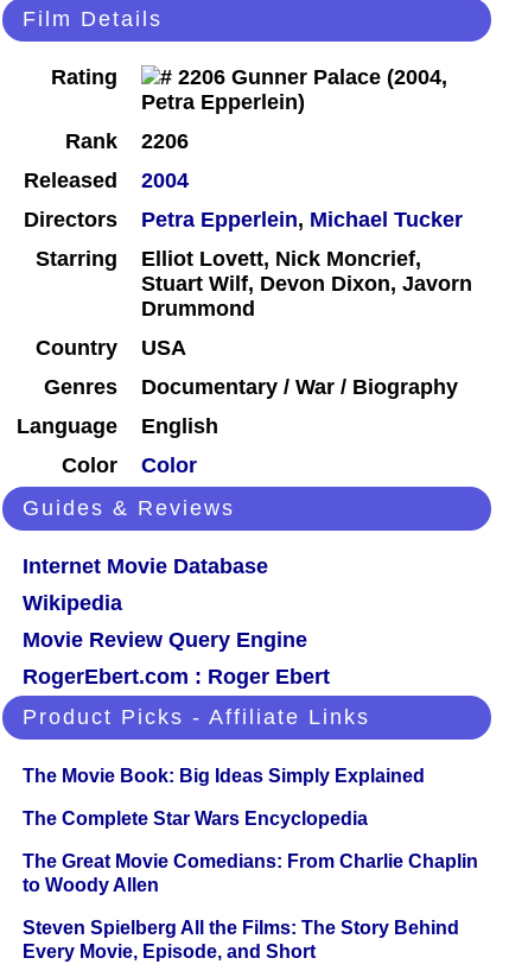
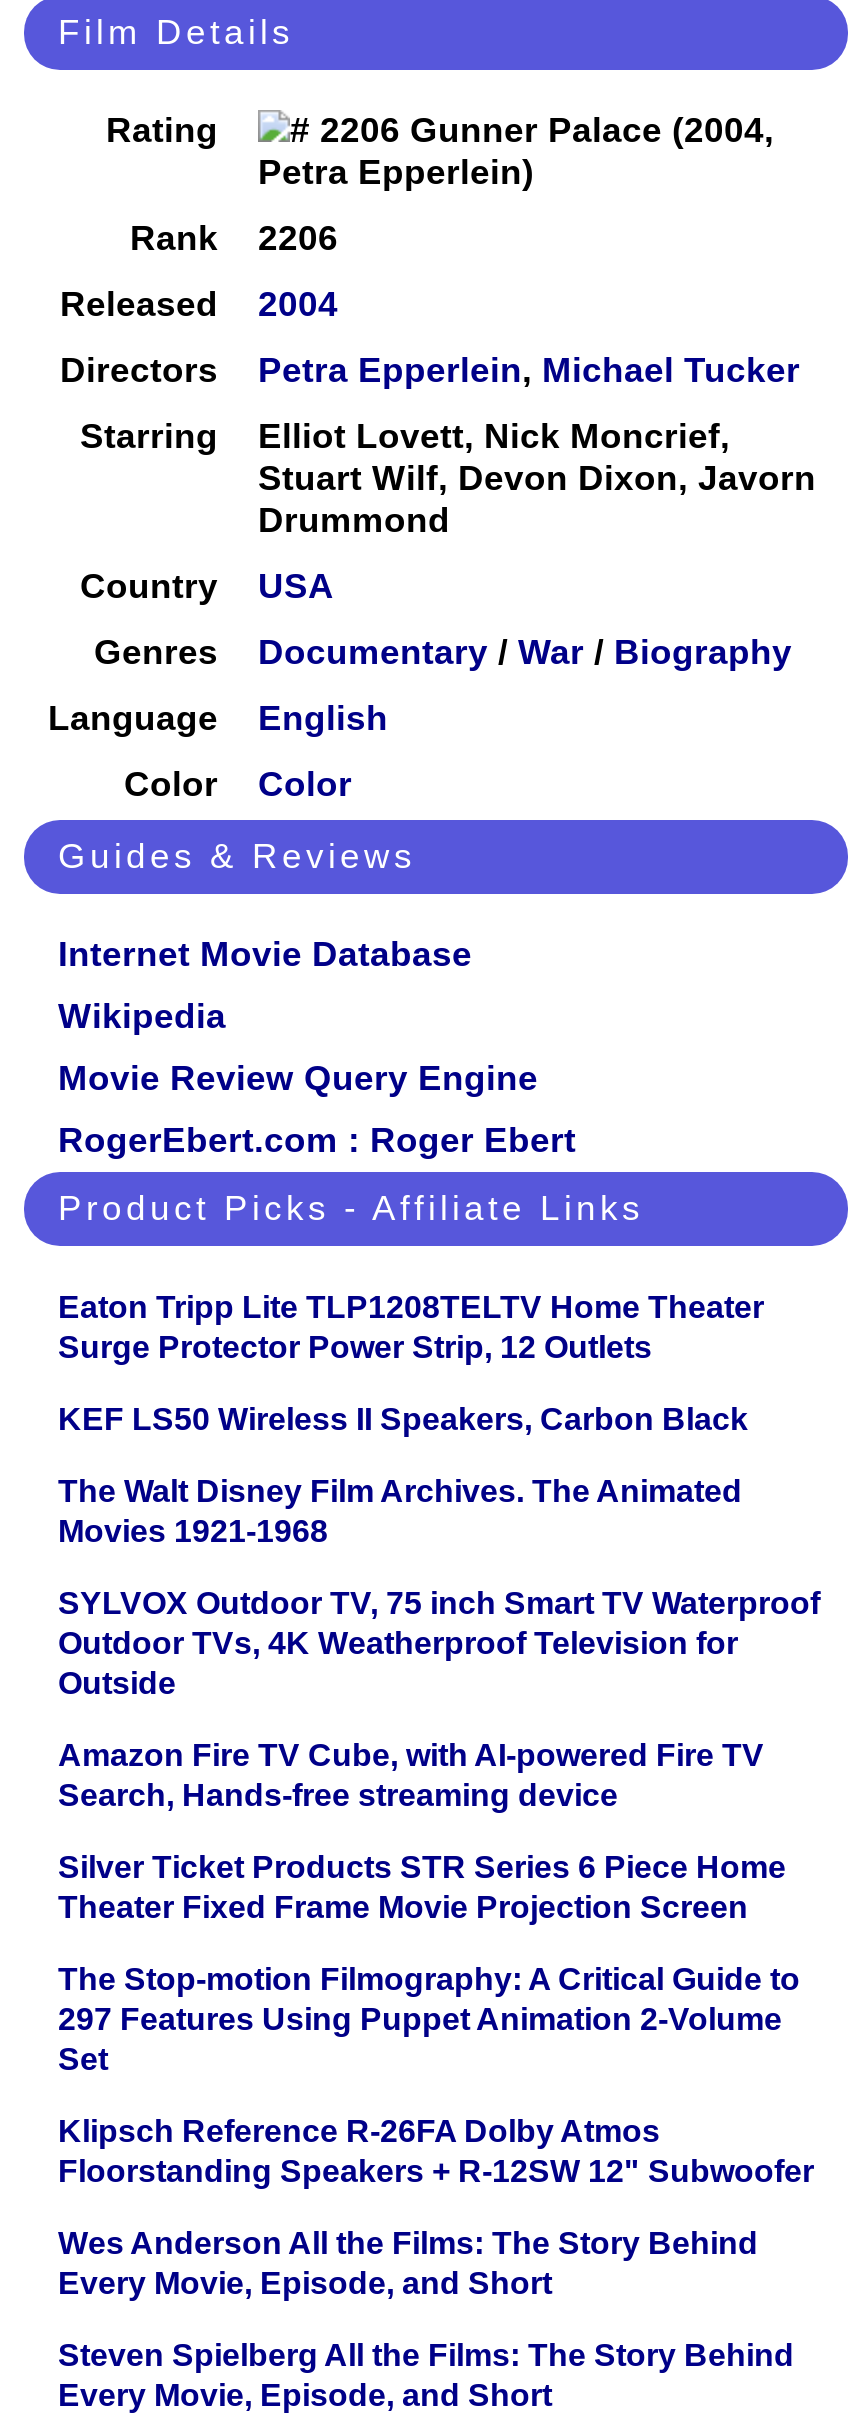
- The Movie Book: Big Ideas Simply Explained
- The Complete Star Wars Encyclopedia
- The Great Movie Comedians: From Charlie Chaplin
- to Woody Allen
+ Eaton Tripp Lite TLP1208TELTV Home Theater
+ Surge Protector Power Strip, 12 Outlets
+ KEF LS50 Wireless II Speakers, Carbon Black
+ The Walt Disney Film Archives. The Animated
+ Movies 1921-1968
+ SYLVOX Outdoor TV, 75 inch Smart TV Waterproof
+ Outdoor TVs, 4K Weatherproof Television for
+ Outside
+ Amazon Fire TV Cube, with AI-powered Fire TV
+ Search, Hands-free streaming device
+ Silver Ticket Products STR Series 6 Piece Home
+ Theater Fixed Frame Movie Projection Screen
+ The Stop-motion Filmography: A Critical Guide to
+ 297 Features Using Puppet Animation 2-Volume
+ Set
+ Klipsch Reference R-26FA Dolby Atmos
+ Floorstanding Speakers + R-12SW 12" Subwoofer
+ Wes Anderson All the Films: The Story Behind
+ Every Movie, Episode, and Short
